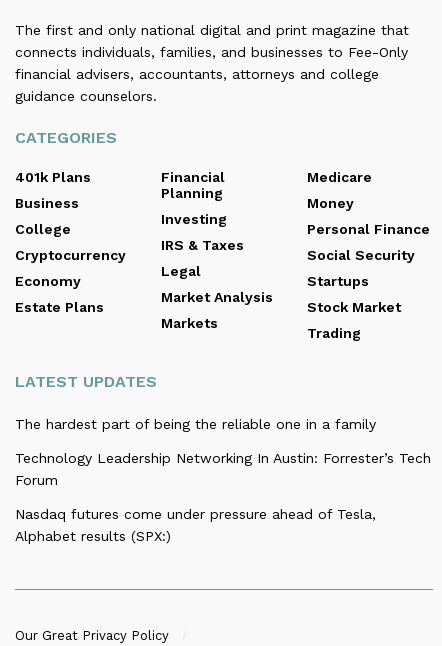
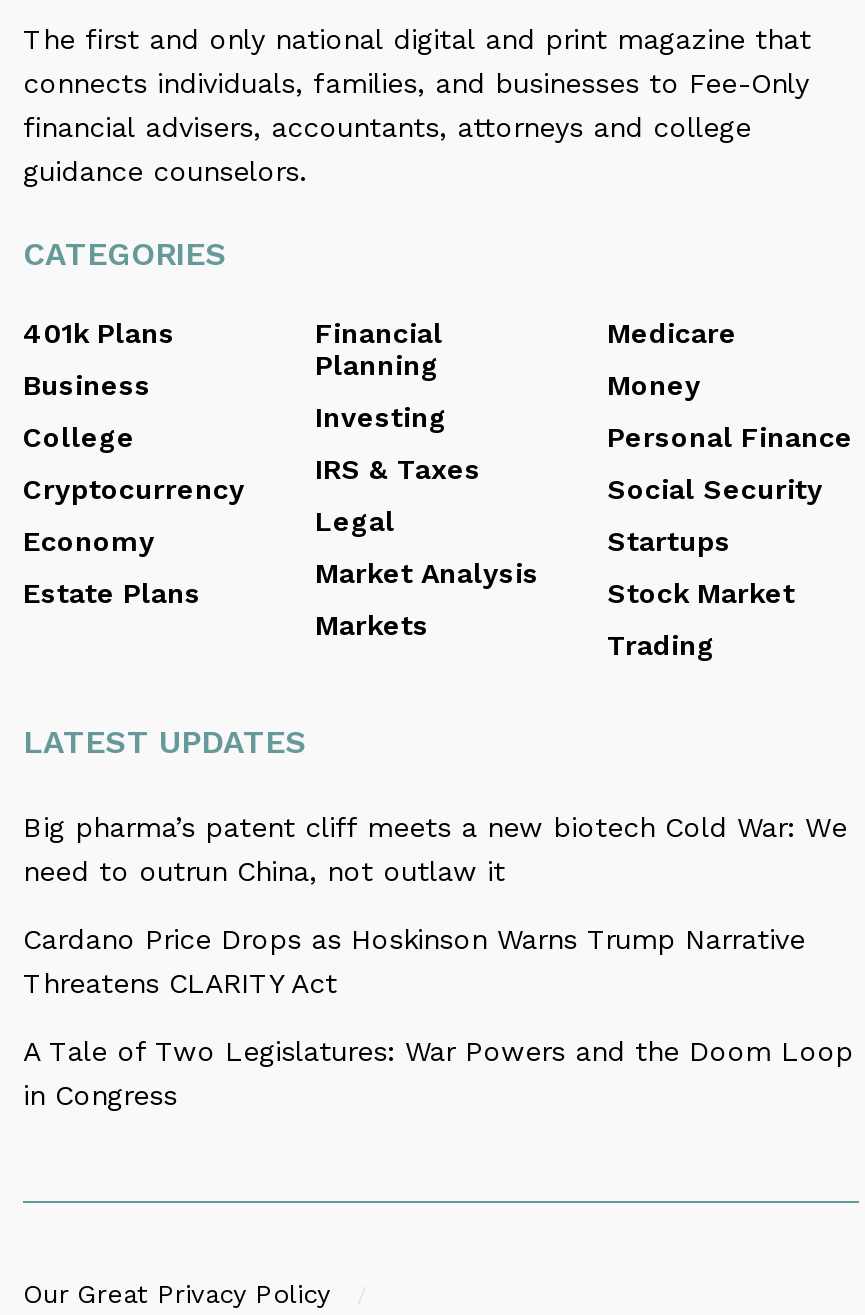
- The hardest part of being the reliable one in a family
+ Big pharma’s patent cliff meets a new biotech Cold War: We
+ need to outrun China, not outlaw it

- Technology Leadership Networking In Austin: Forrester’s Tech
- Forum
+ Cardano Price Drops as Hoskinson Warns Trump Narrative
+ Threatens CLARITY Act

- Nasdaq futures come under pressure ahead of Tesla,
- Alphabet results (SPX:)
+ A Tale of Two Legislatures: War Powers and the Doom Loop
+ in Congress
